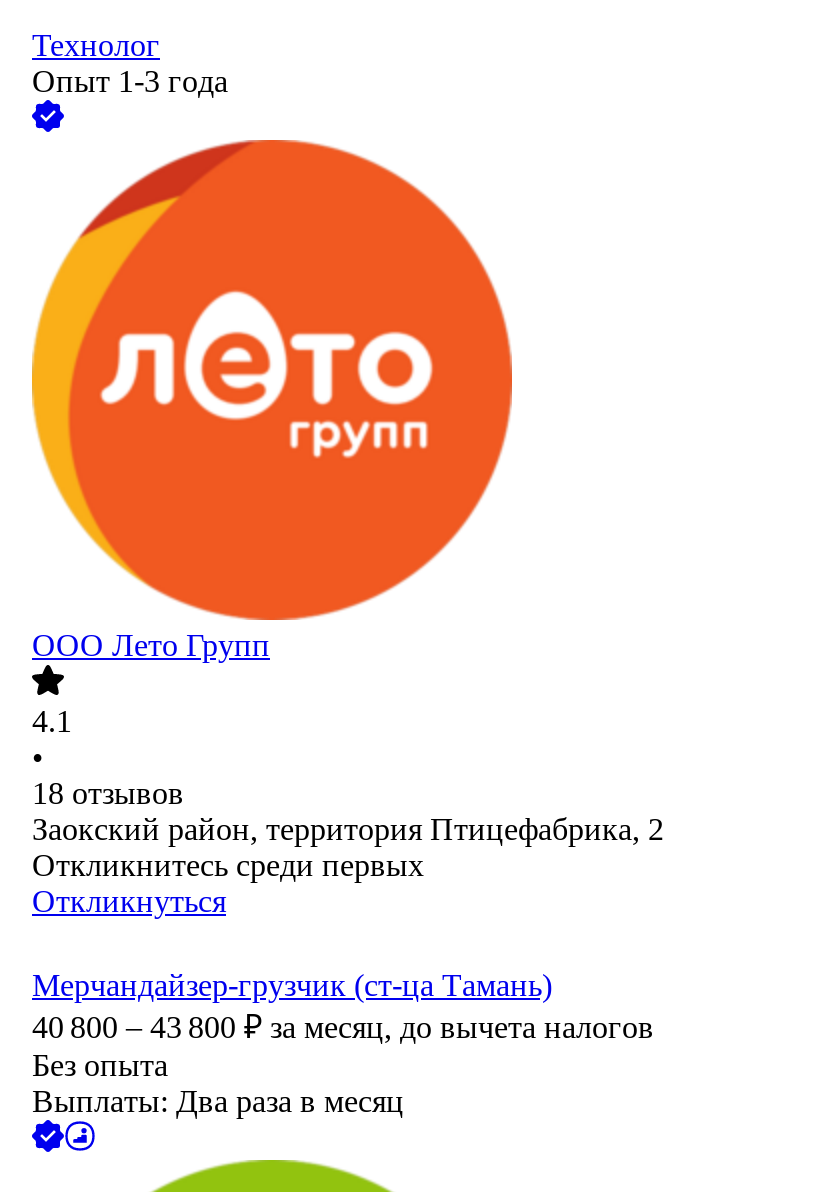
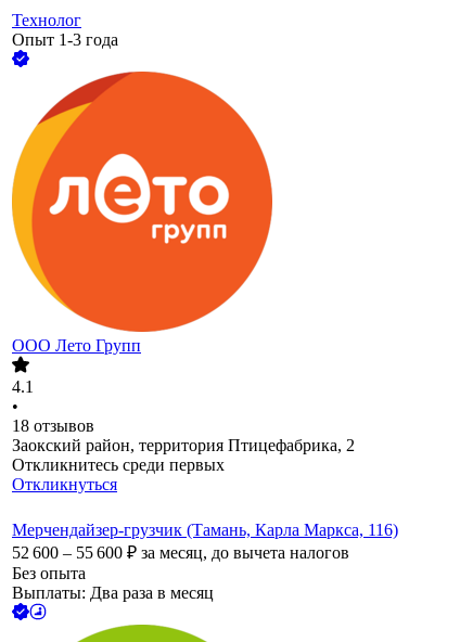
- Мерчандайзер-грузчик (ст-ца Тамань)
- 40 800 – 43 800 ₽ за месяц, до вычета налогов
+ Мерчендайзер-грузчик (Тамань, Карла Маркса, 116)
+ 52 600 – 55 600 ₽ за месяц, до вычета налогов
